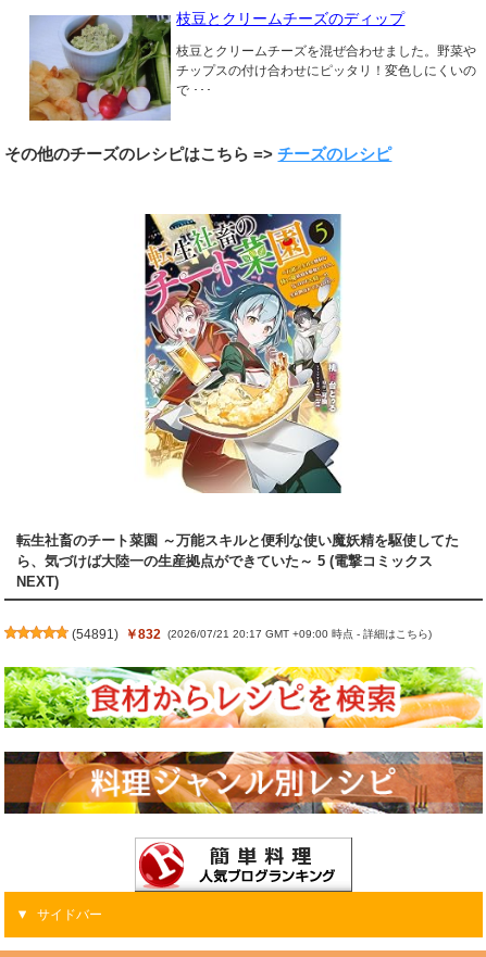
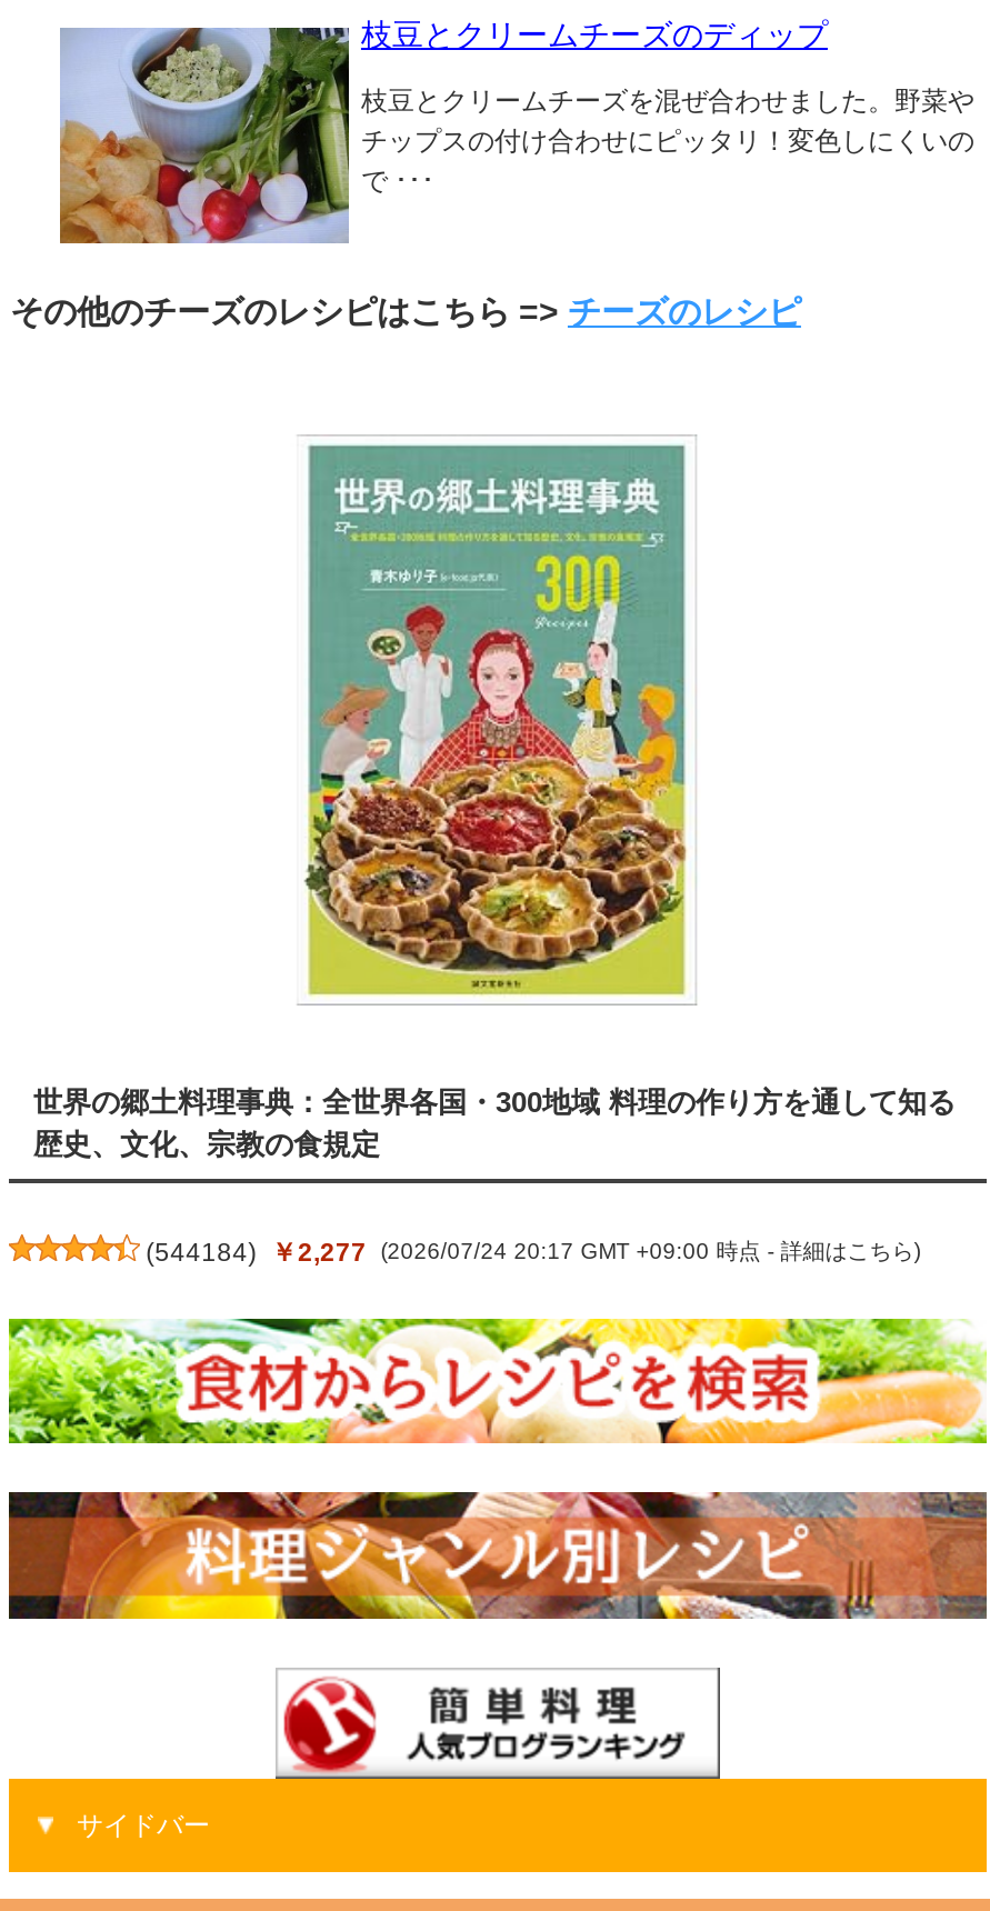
- [image]
- 転生社畜のチート菜園 ～万能スキルと便利な使い魔妖精を駆使してた
- ら、気づけば大陸一の生産拠点ができていた～ 5 (電撃コミックス
- NEXT)
+ [image]
+ 世界の郷土料理事典：全世界各国・300地域 料理の作り方を通して知る
+ 歴史、文化、宗教の食規定

- (54891) ￥832 (2026/07/21 20:17 GMT +09:00 時点 -詳細はこちら)
+ (544184) ￥2,277 (2026/07/24 20:17 GMT +09:00 時点 -詳細はこちら)
